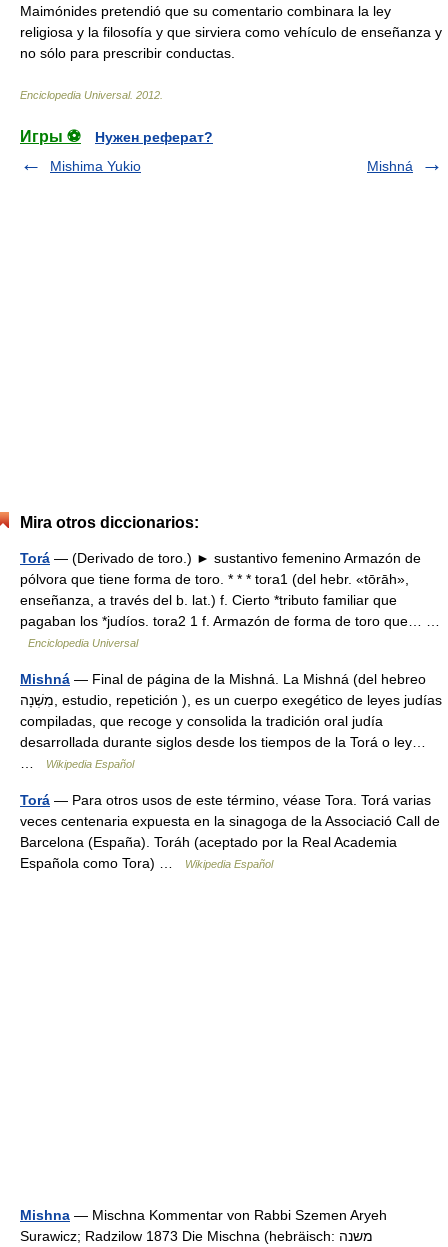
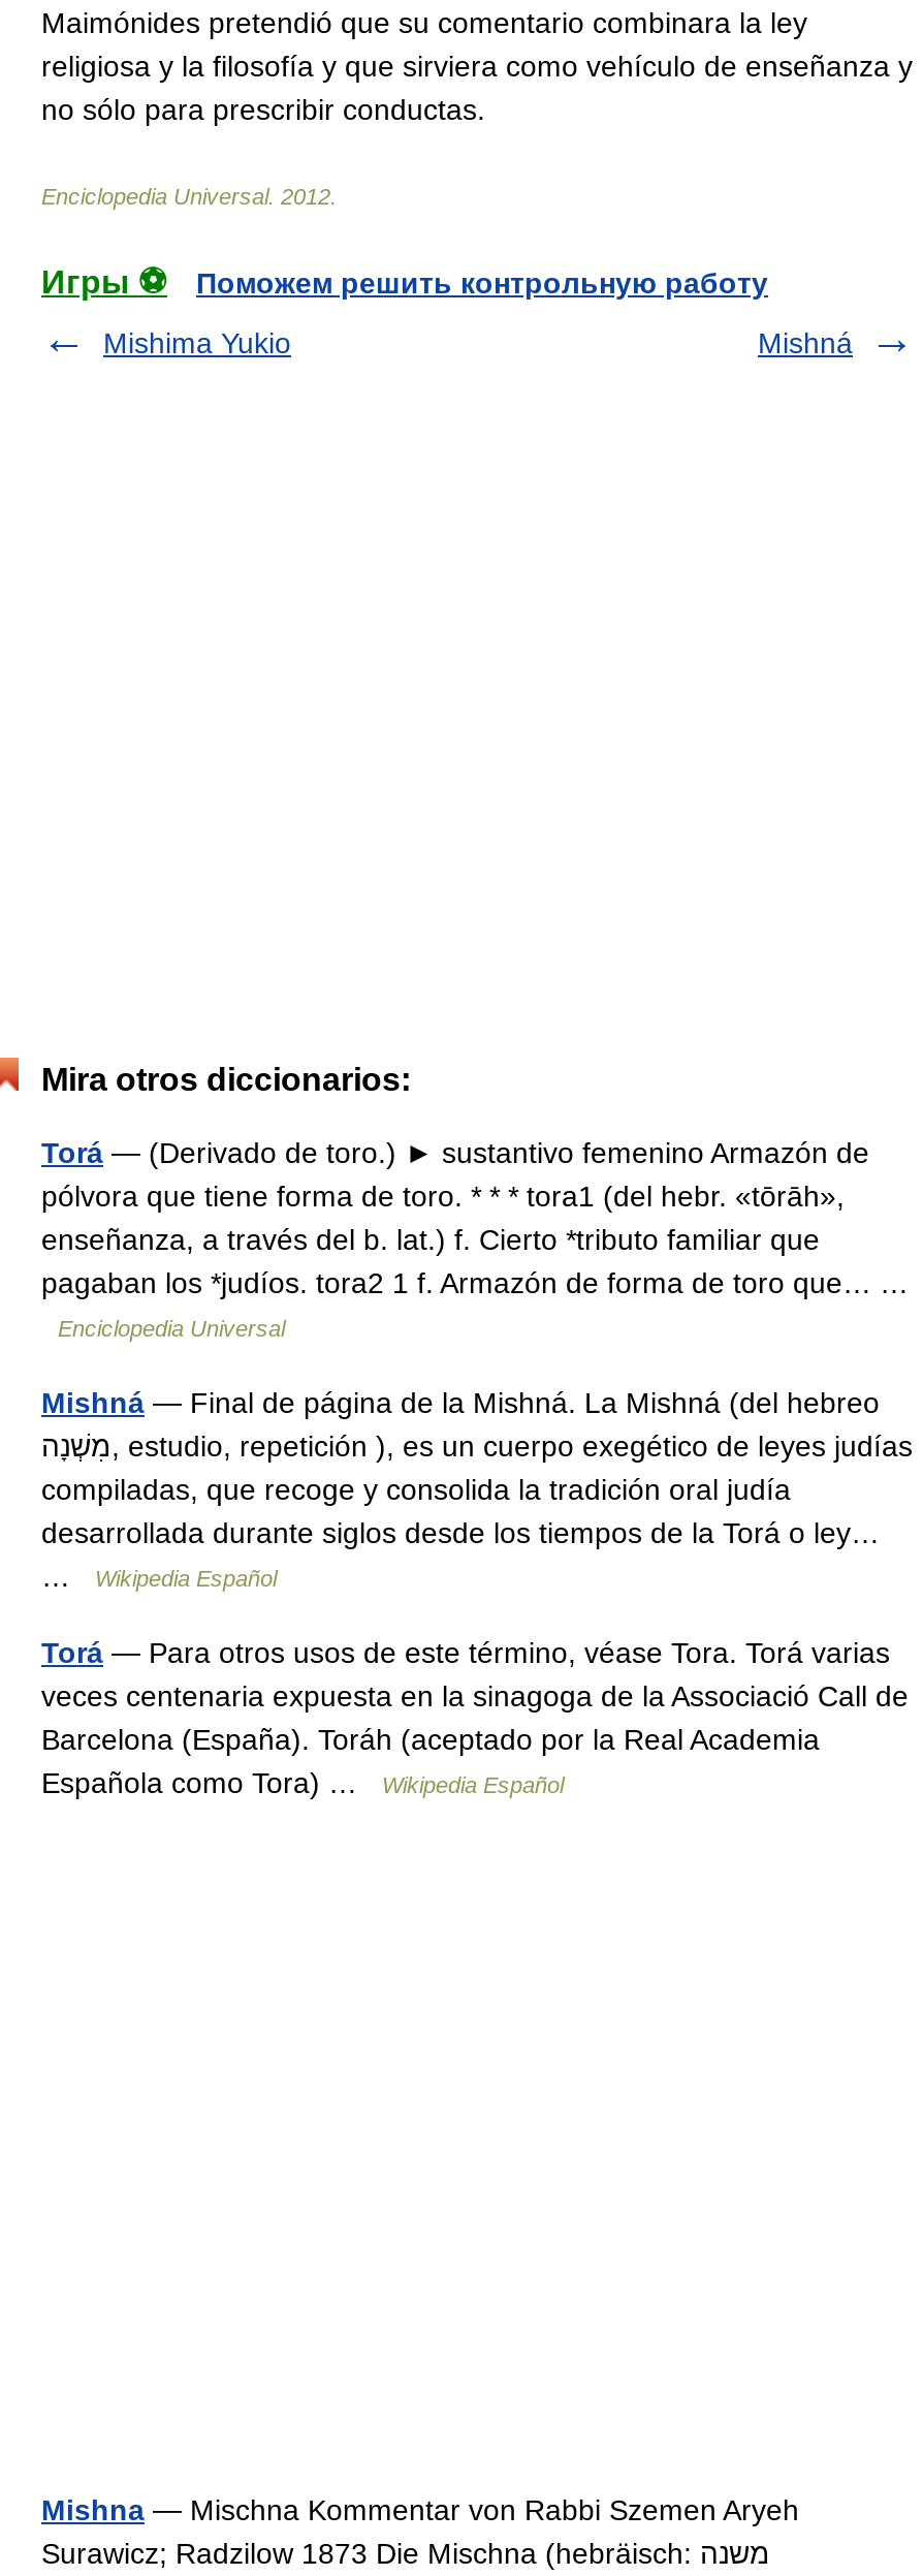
- Нужен реферат?
+ Поможем решить контрольную работу
